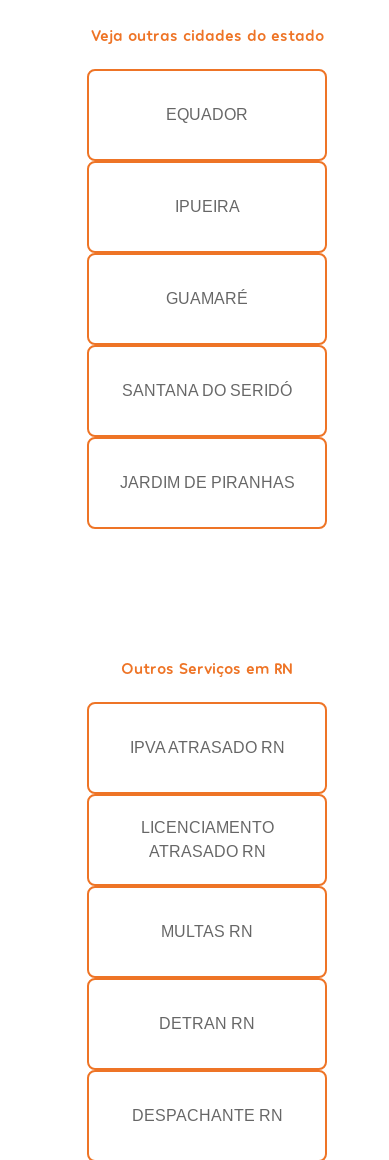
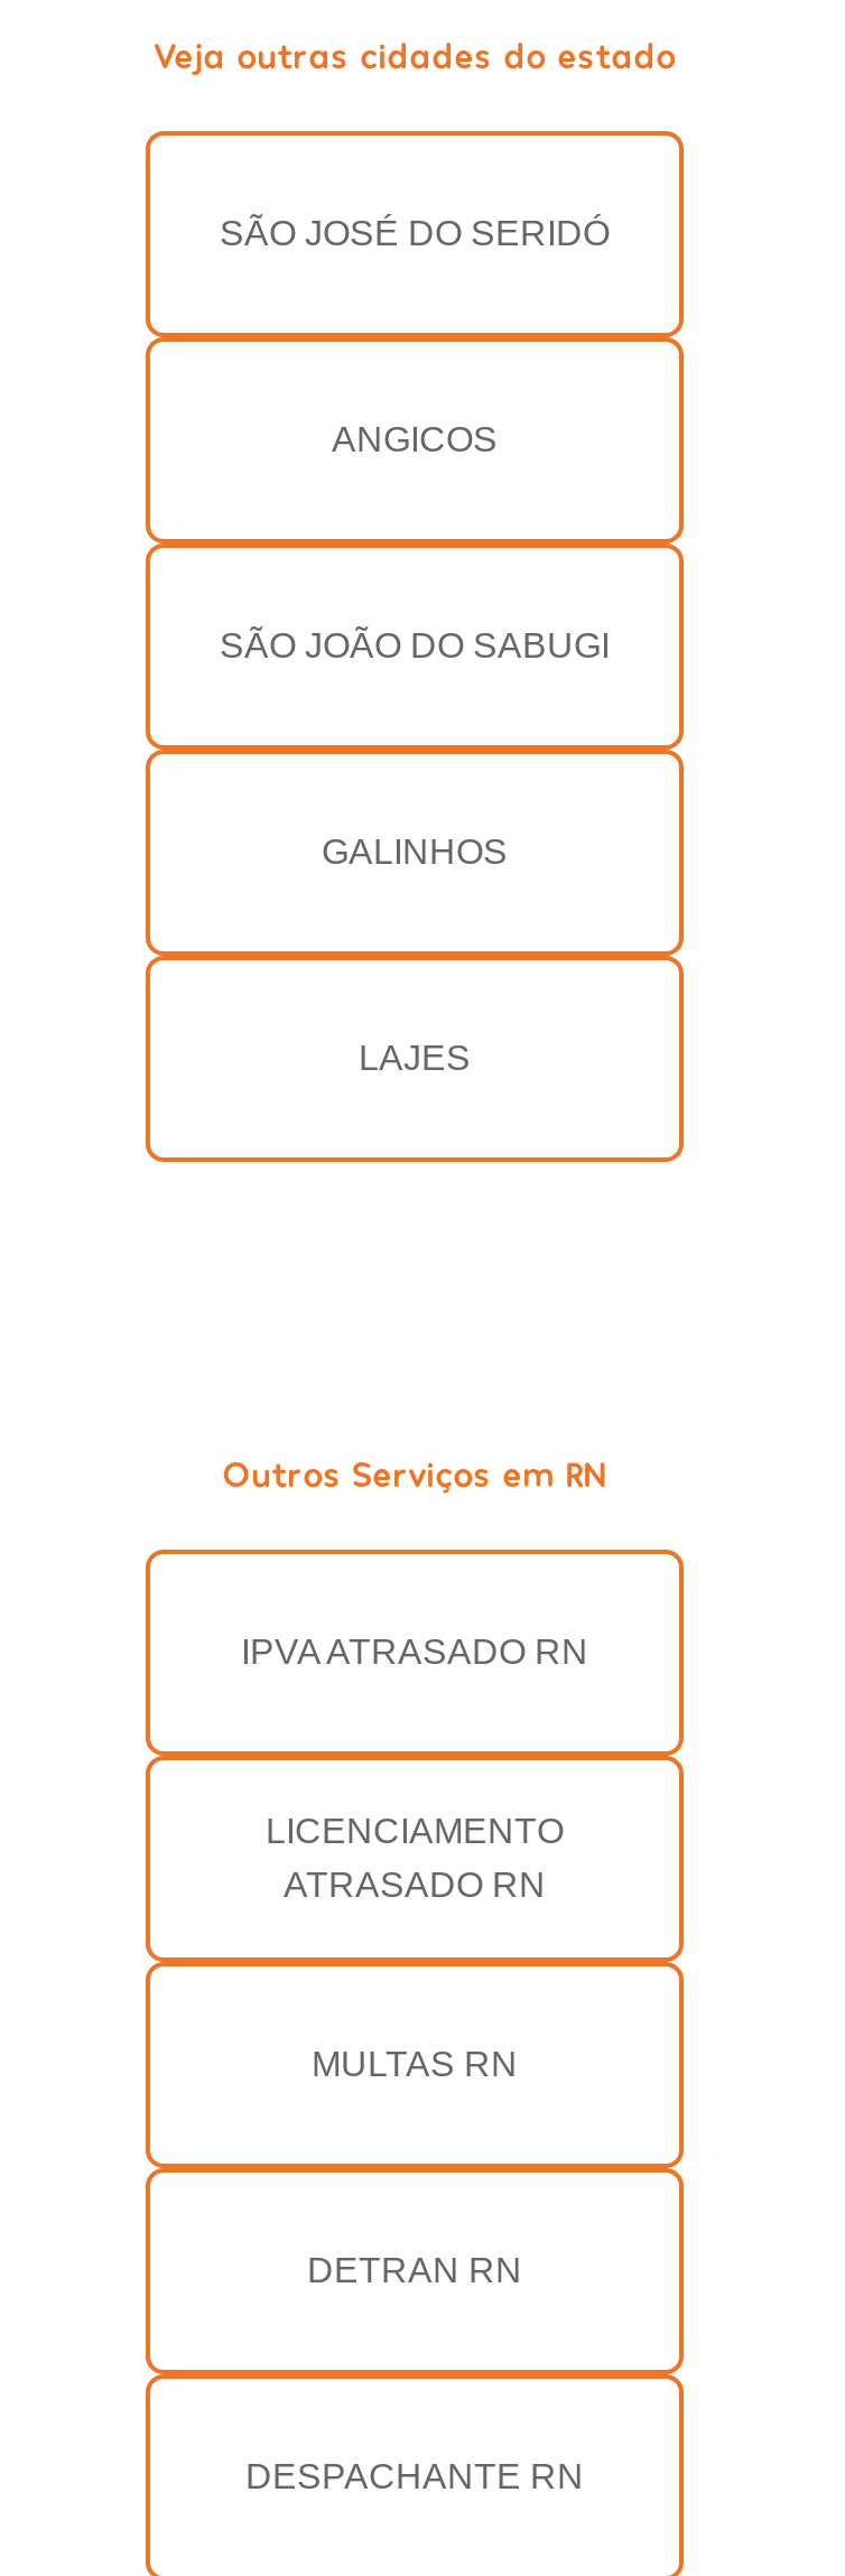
- EQUADOR
+ SÃO JOSÉ DO SERIDÓ

- IPUEIRA
+ ANGICOS

- GUAMARÉ
+ SÃO JOÃO DO SABUGI

- SANTANA DO SERIDÓ
+ GALINHOS

- JARDIM DE PIRANHAS
+ LAJES
